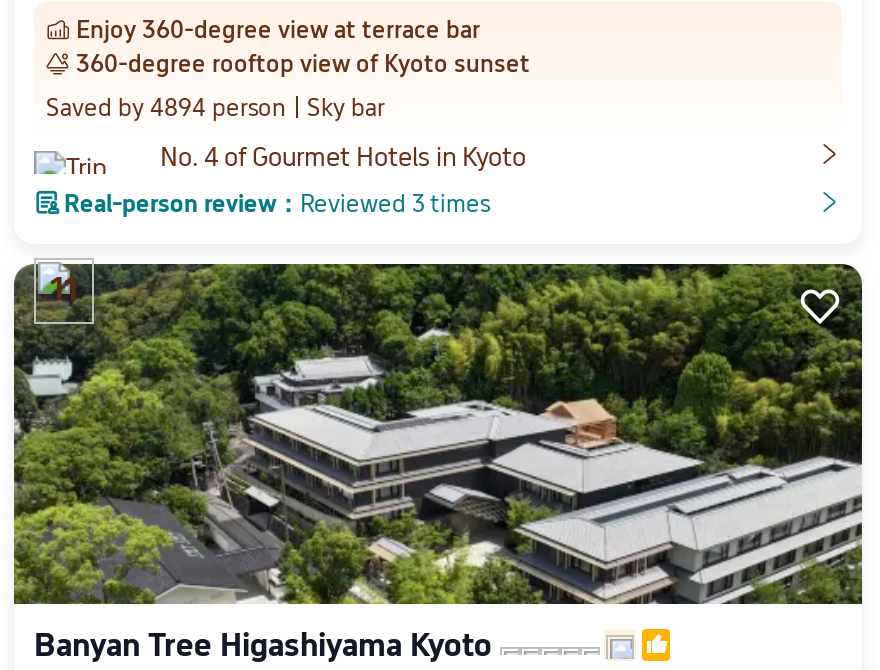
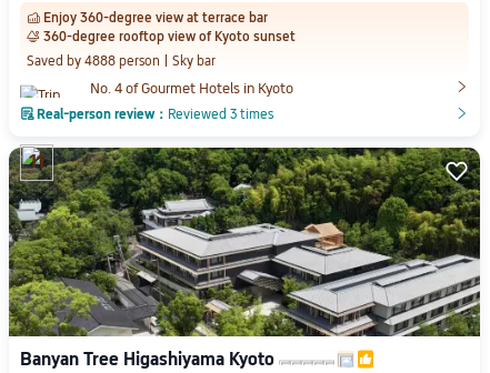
- Saved by 4894 person
+ Saved by 4888 person
